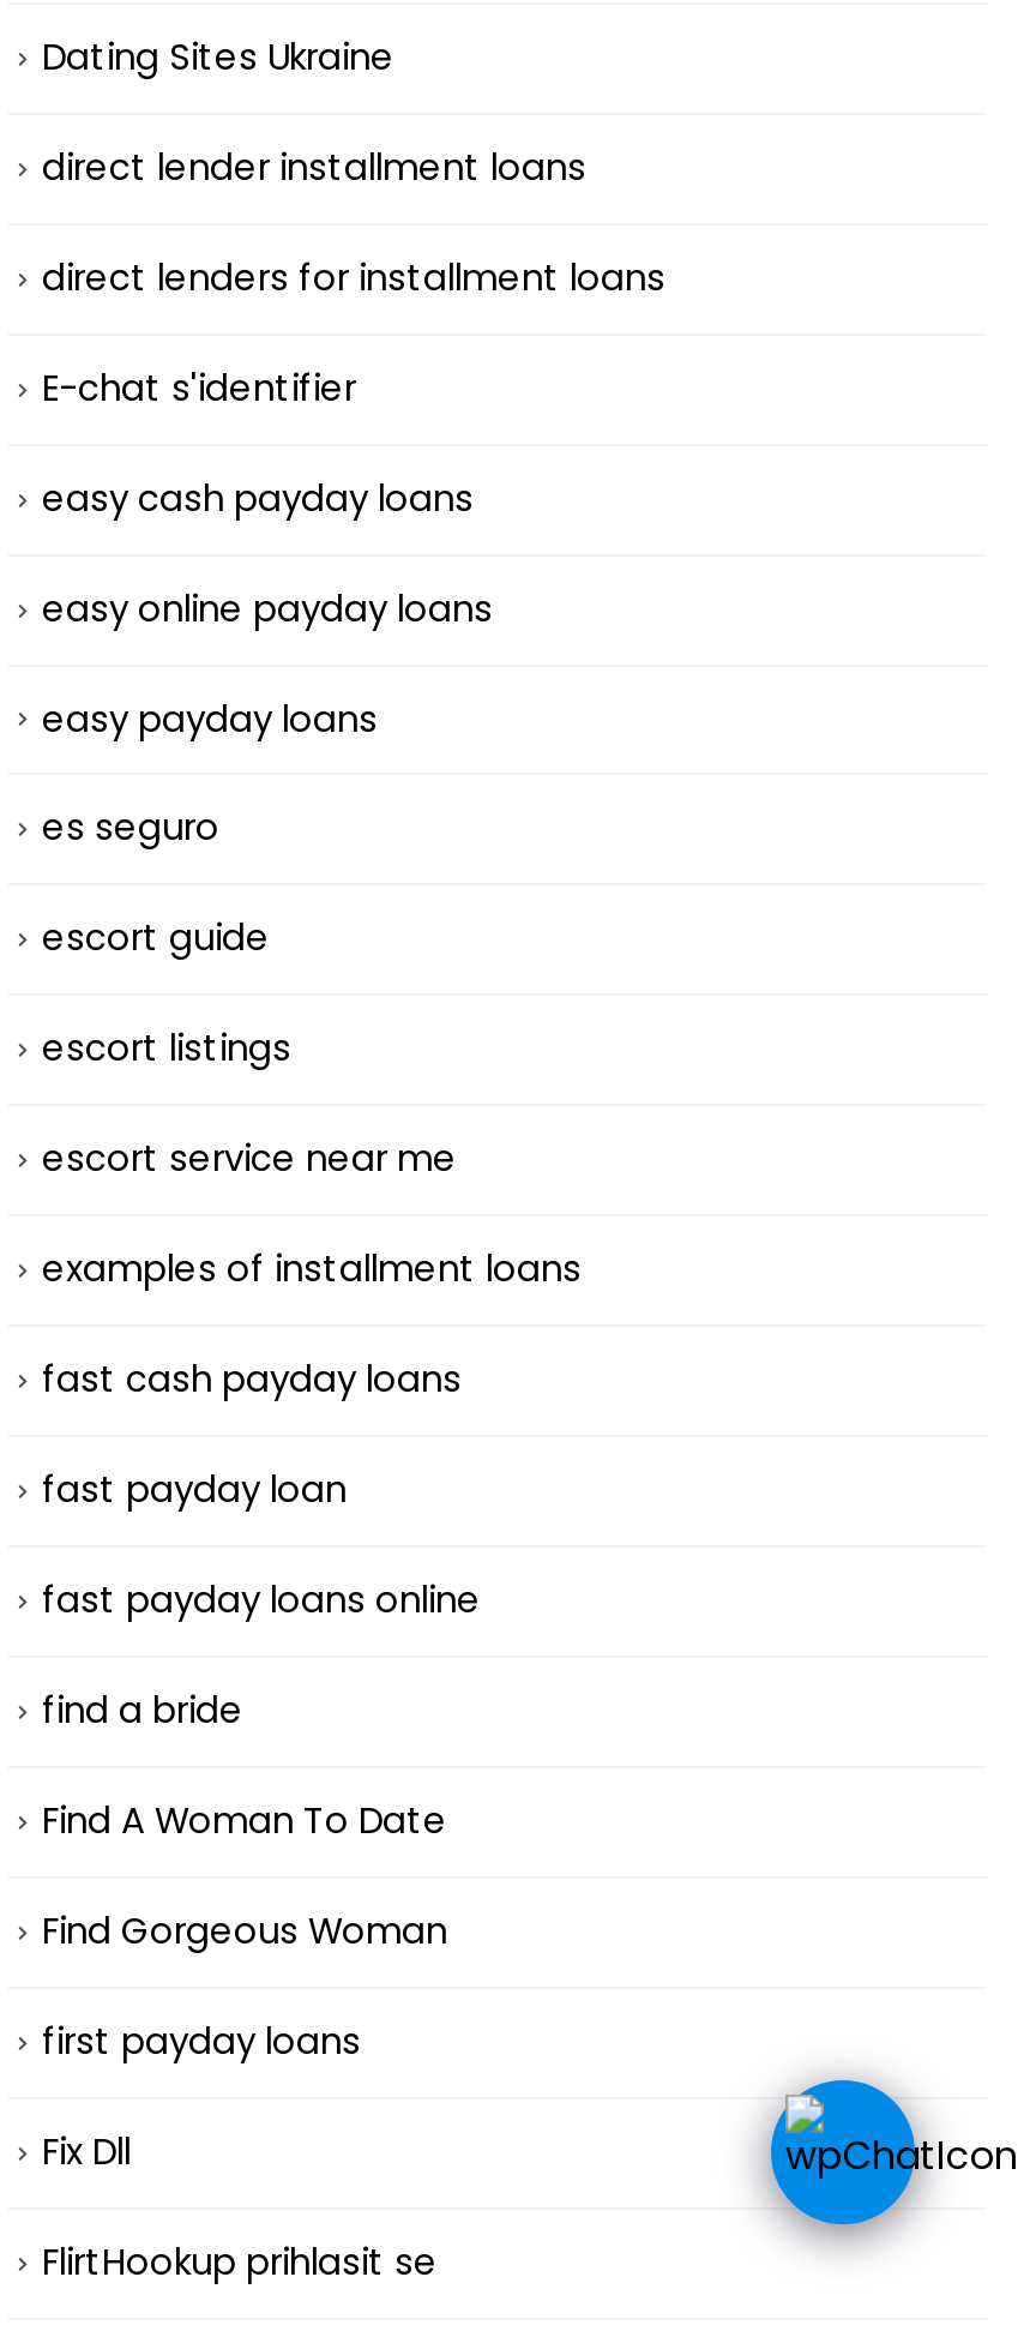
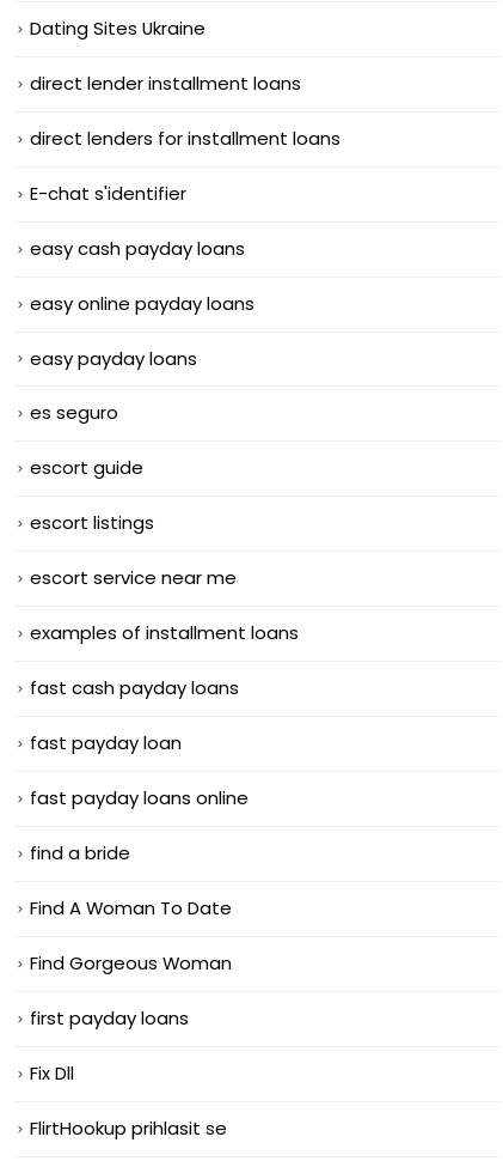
- [image]
